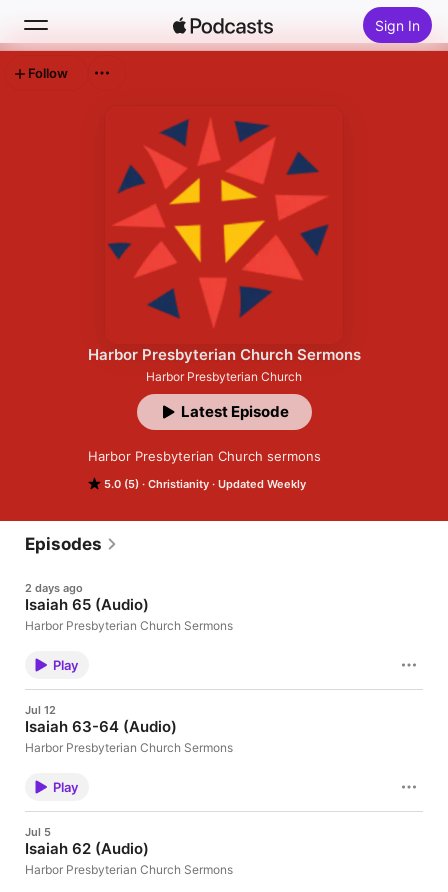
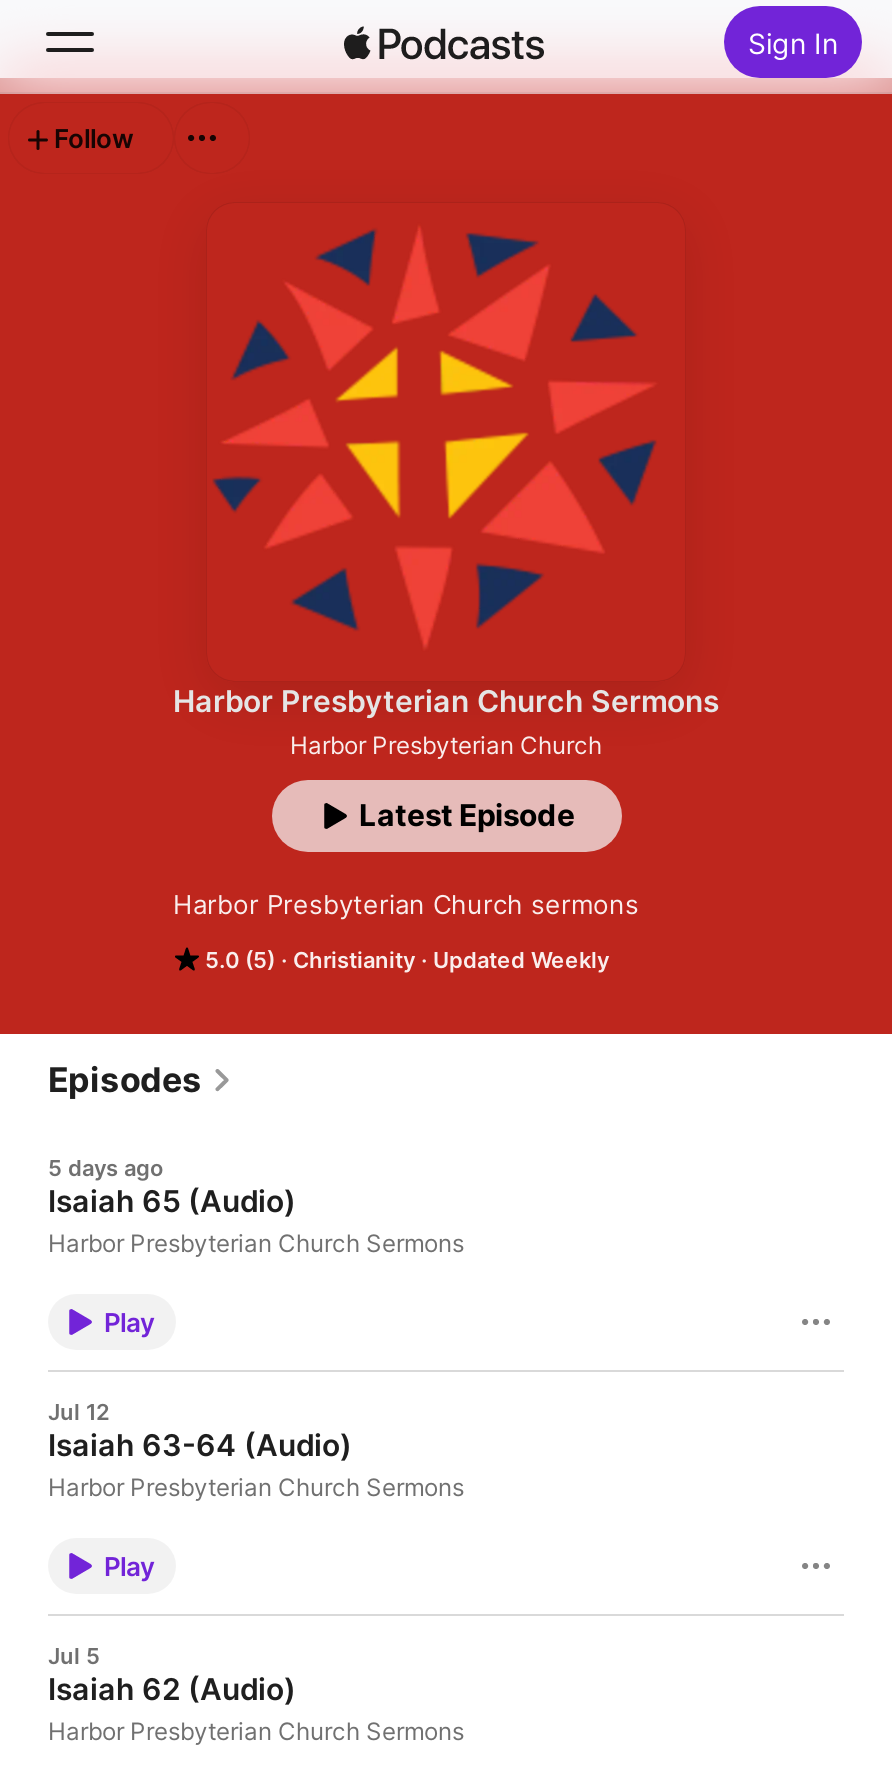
- 2 days ago
+ 5 days ago
